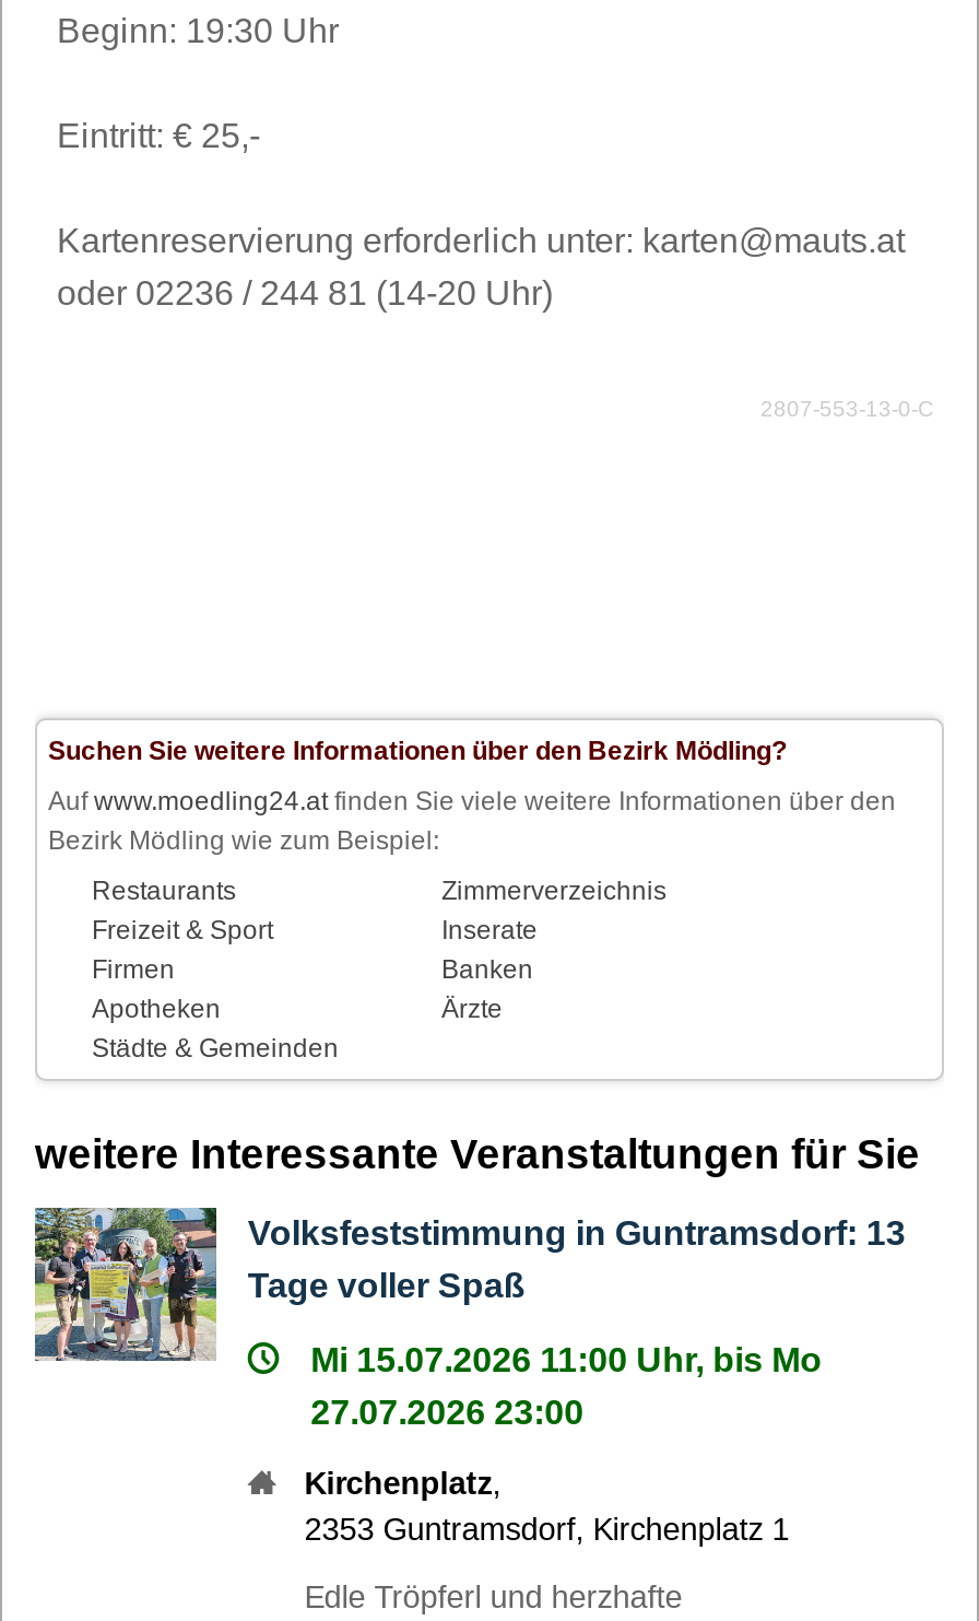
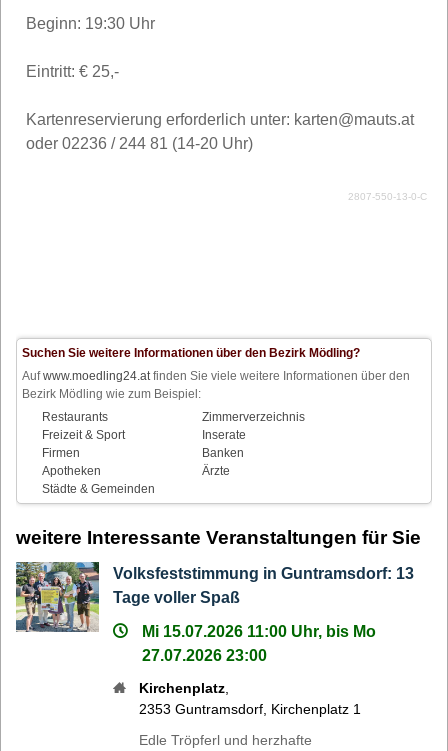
- 2807-553-13-0-C
+ 2807-550-13-0-C
